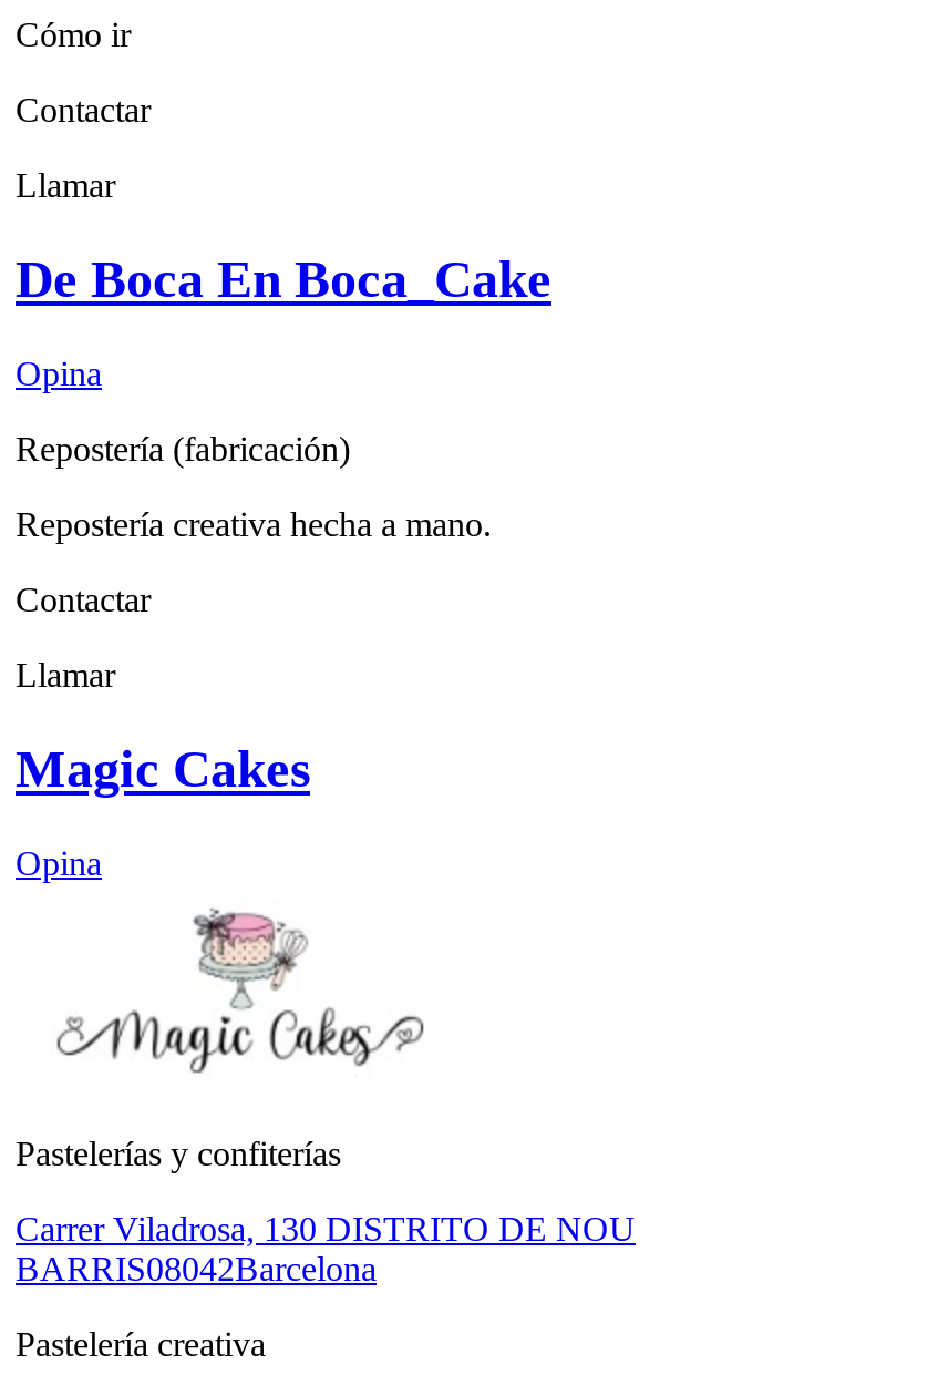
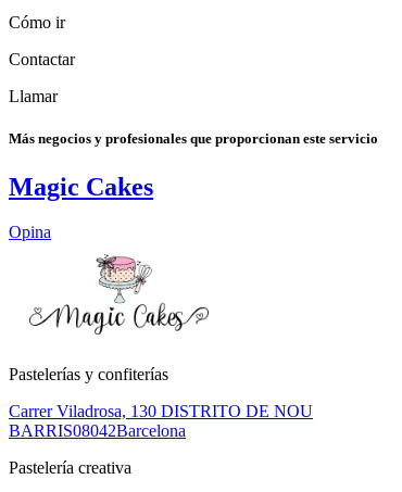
- De Boca En Boca_Cake
- Opina
- Repostería (fabricación)
- Repostería creativa hecha a mano.
- Contactar
- Llamar
+ Más negocios y profesionales que proporcionan este servicio
